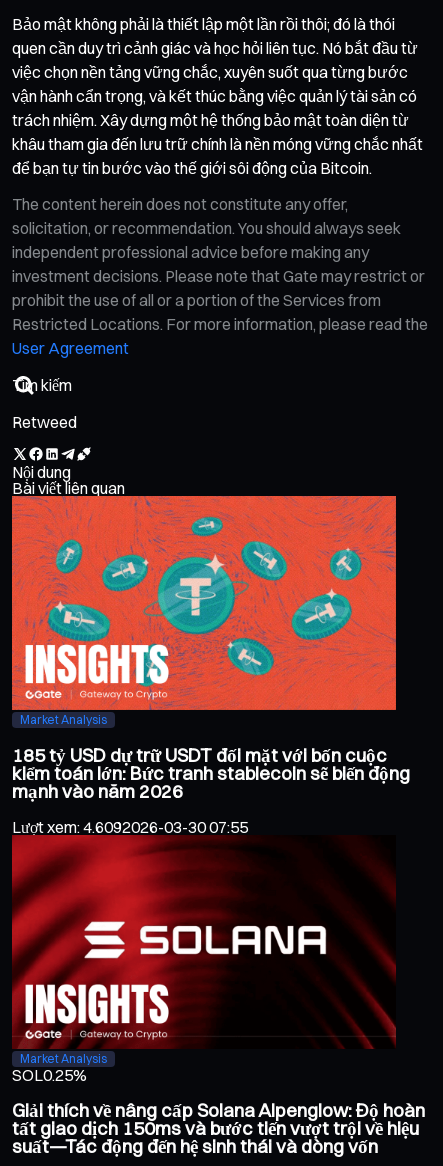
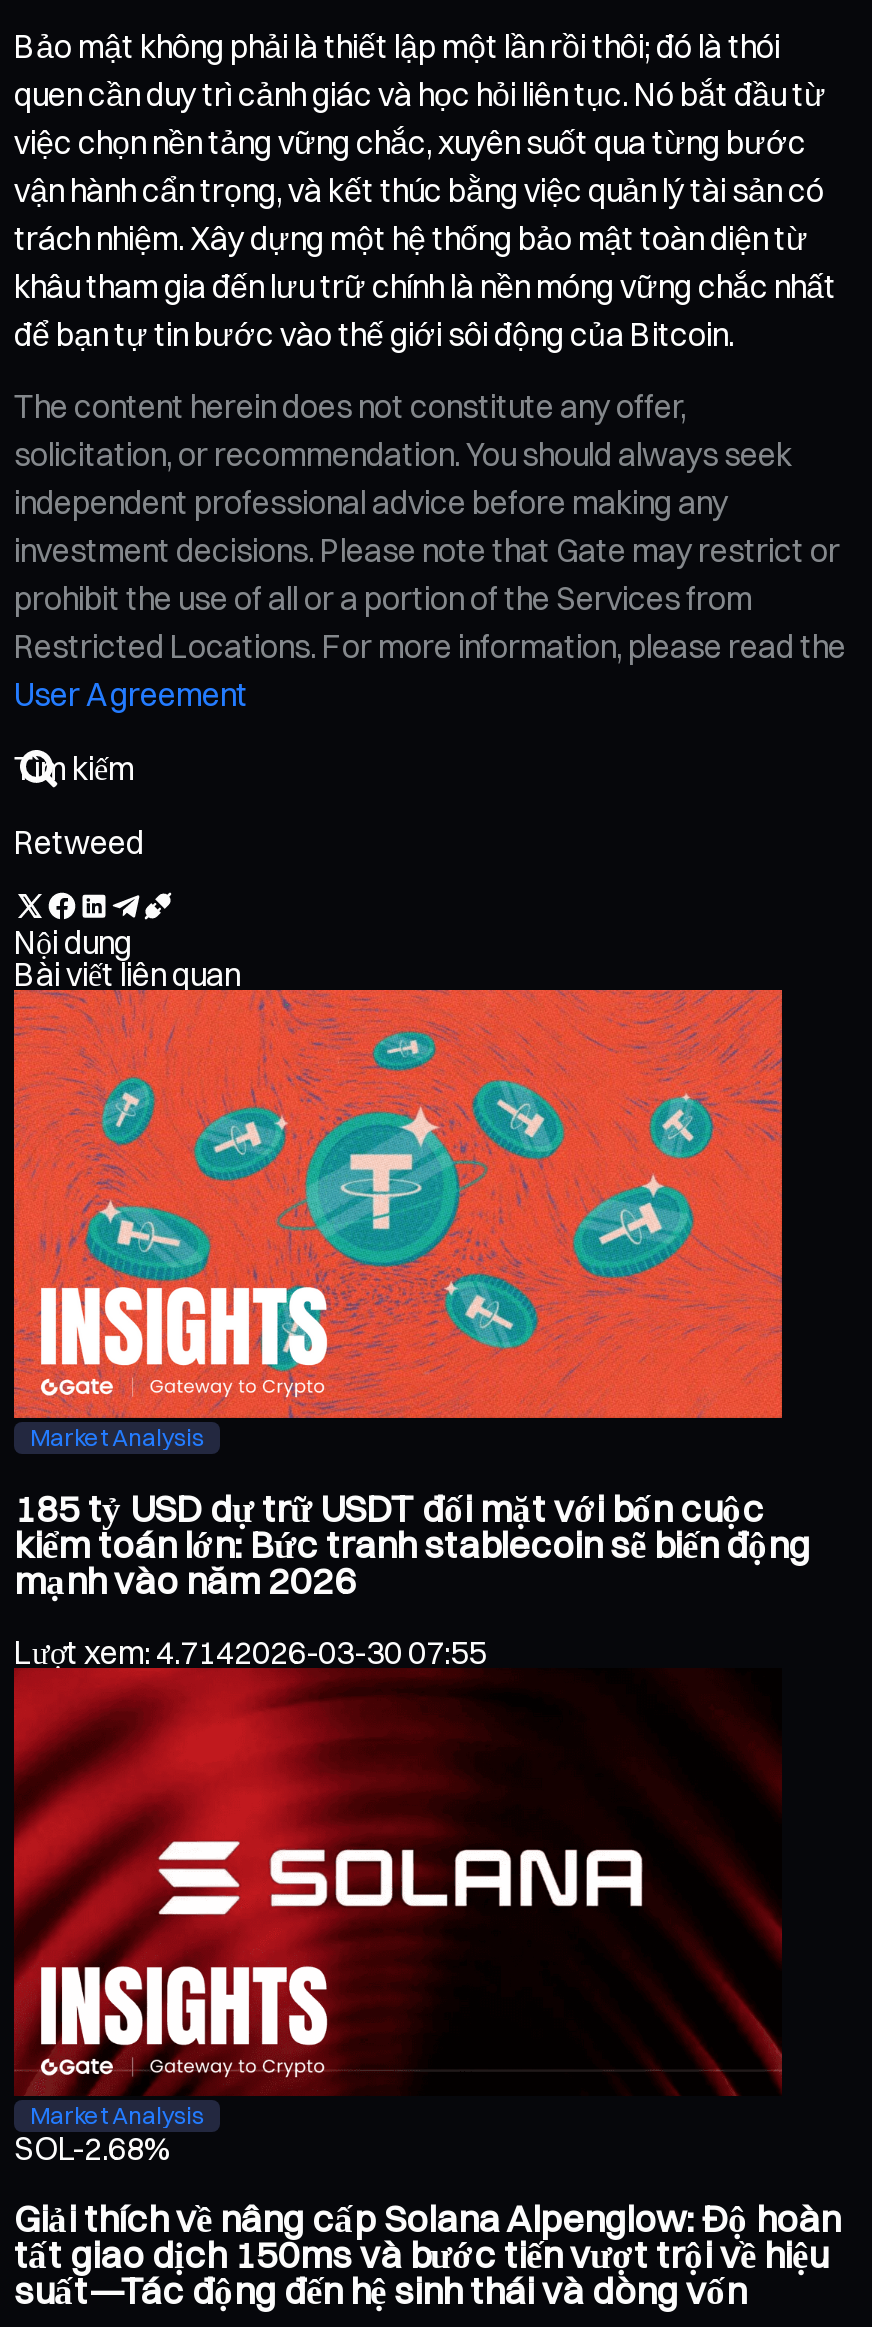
- Lượt xem: 4.6092026-03-30 07:55
+ Lượt xem: 4.7142026-03-30 07:55

- SOL0.25%
+ SOL-2.68%
